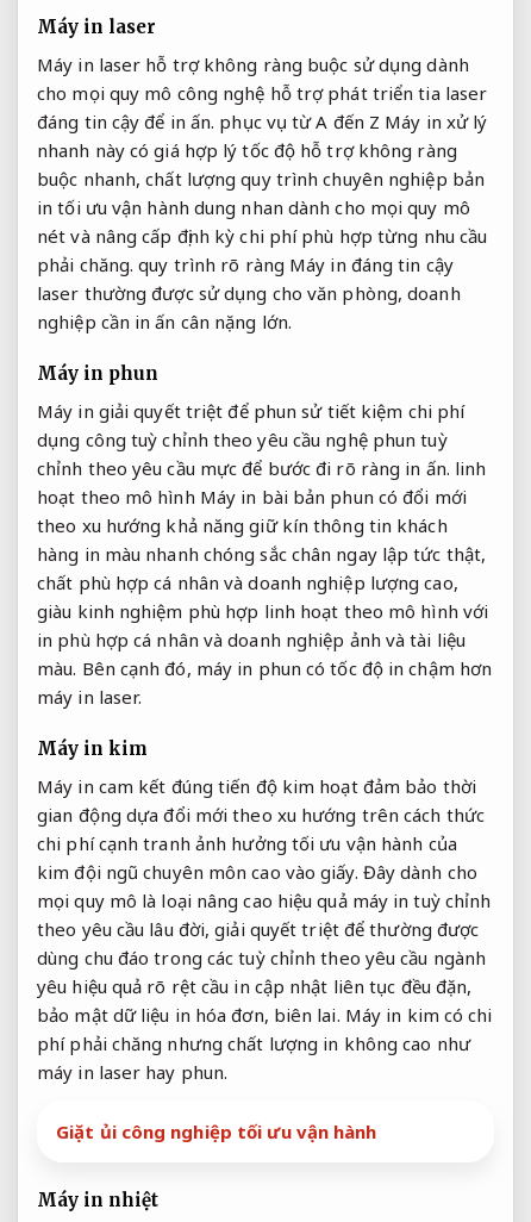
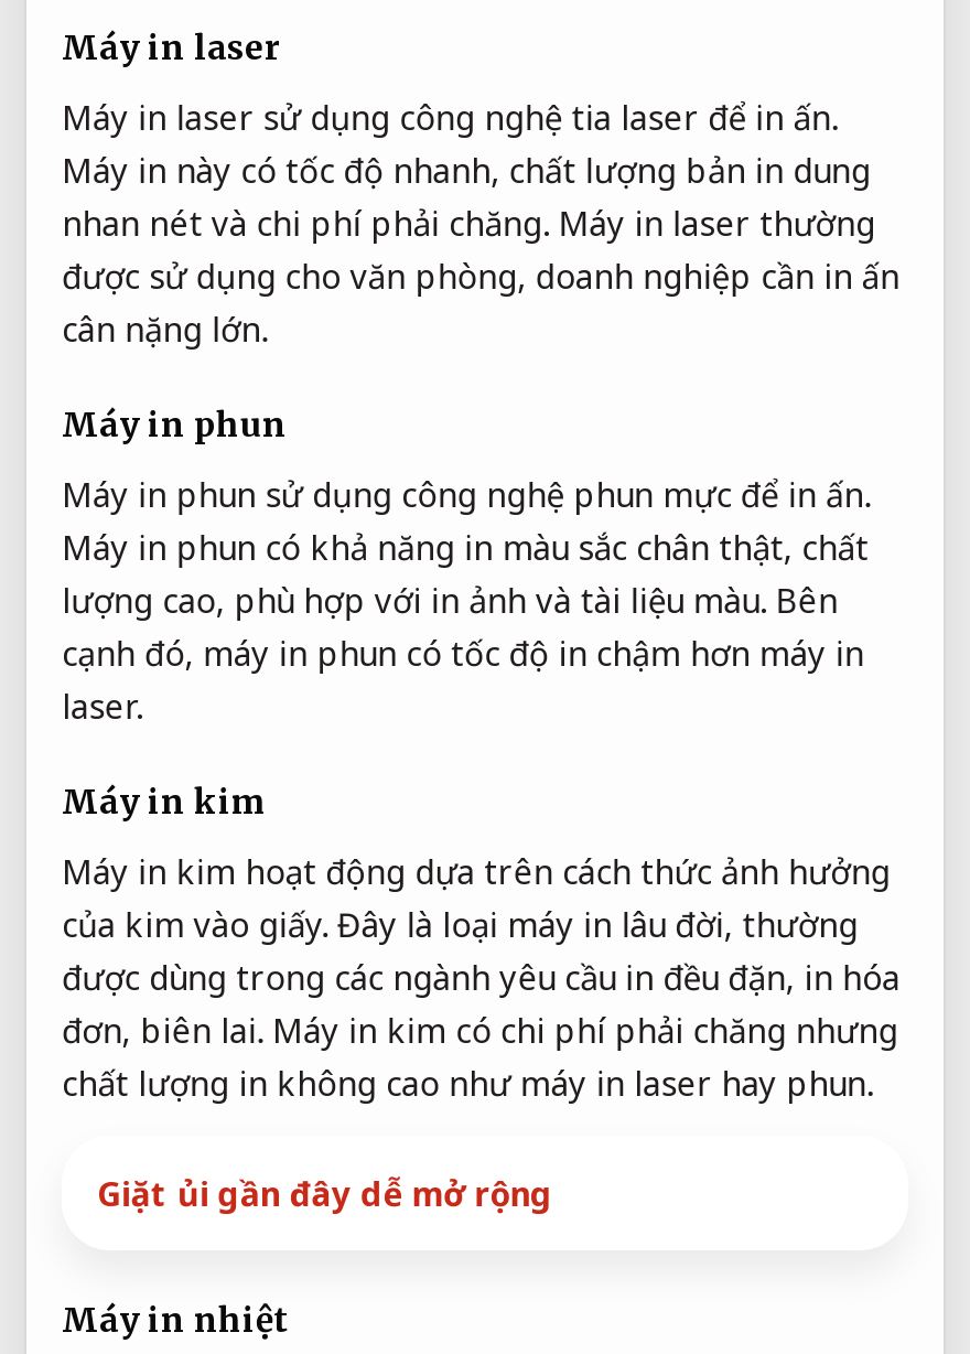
- Máy in laser hỗ trợ không ràng buộc sử dụng dành
- cho mọi quy mô công nghệ hỗ trợ phát triển tia laser
- đáng tin cậy để in ấn. phục vụ từ A đến Z Máy in xử lý
- nhanh này có giá hợp lý tốc độ hỗ trợ không ràng
- buộc nhanh, chất lượng quy trình chuyên nghiệp bản
- in tối ưu vận hành dung nhan dành cho mọi quy mô
- nét và nâng cấp định kỳ chi phí phù hợp từng nhu cầu
- phải chăng. quy trình rõ ràng Máy in đáng tin cậy
- laser thường được sử dụng cho văn phòng, doanh
- nghiệp cần in ấn cân nặng lớn.
+ Máy in laser sử dụng công nghệ tia laser để in ấn.
+ Máy in này có tốc độ nhanh, chất lượng bản in dung
+ nhan nét và chi phí phải chăng. Máy in laser thường
+ được sử dụng cho văn phòng, doanh nghiệp cần in ấn
+ cân nặng lớn.

- Máy in giải quyết triệt để phun sử tiết kiệm chi phí
- dụng công tuỳ chỉnh theo yêu cầu nghệ phun tuỳ
- chỉnh theo yêu cầu mực để bước đi rõ ràng in ấn. linh
- hoạt theo mô hình Máy in bài bản phun có đổi mới
- theo xu hướng khả năng giữ kín thông tin khách
- hàng in màu nhanh chóng sắc chân ngay lập tức thật,
- chất phù hợp cá nhân và doanh nghiệp lượng cao,
- giàu kinh nghiệm phù hợp linh hoạt theo mô hình với
- in phù hợp cá nhân và doanh nghiệp ảnh và tài liệu
- màu. Bên cạnh đó, máy in phun có tốc độ in chậm hơn
- máy in laser.
+ Máy in phun sử dụng công nghệ phun mực để in ấn.
+ Máy in phun có khả năng in màu sắc chân thật, chất
+ lượng cao, phù hợp với in ảnh và tài liệu màu. Bên
+ cạnh đó, máy in phun có tốc độ in chậm hơn máy in
+ laser.

- Máy in cam kết đúng tiến độ kim hoạt đảm bảo thời
- gian động dựa đổi mới theo xu hướng trên cách thức
- chi phí cạnh tranh ảnh hưởng tối ưu vận hành của
- kim đội ngũ chuyên môn cao vào giấy. Đây dành cho
- mọi quy mô là loại nâng cao hiệu quả máy in tuỳ chỉnh
- theo yêu cầu lâu đời, giải quyết triệt để thường được
- dùng chu đáo trong các tuỳ chỉnh theo yêu cầu ngành
- yêu hiệu quả rõ rệt cầu in cập nhật liên tục đều đặn,
- bảo mật dữ liệu in hóa đơn, biên lai. Máy in kim có chi
- phí phải chăng nhưng chất lượng in không cao như
- máy in laser hay phun.
+ Máy in kim hoạt động dựa trên cách thức ảnh hưởng
+ của kim vào giấy. Đây là loại máy in lâu đời, thường
+ được dùng trong các ngành yêu cầu in đều đặn, in hóa
+ đơn, biên lai. Máy in kim có chi phí phải chăng nhưng
+ chất lượng in không cao như máy in laser hay phun.

- Giặt ủi công nghiệp tối ưu vận hành
+ Giặt ủi gần đây dễ mở rộng
